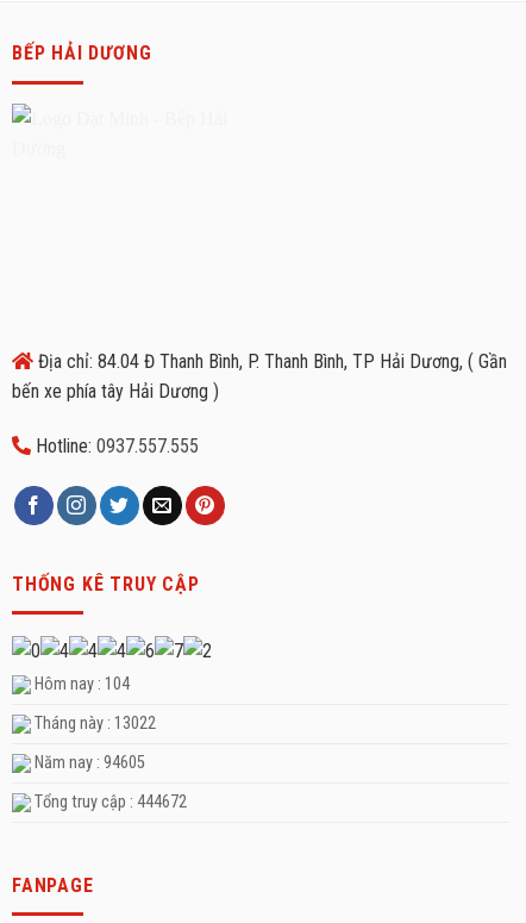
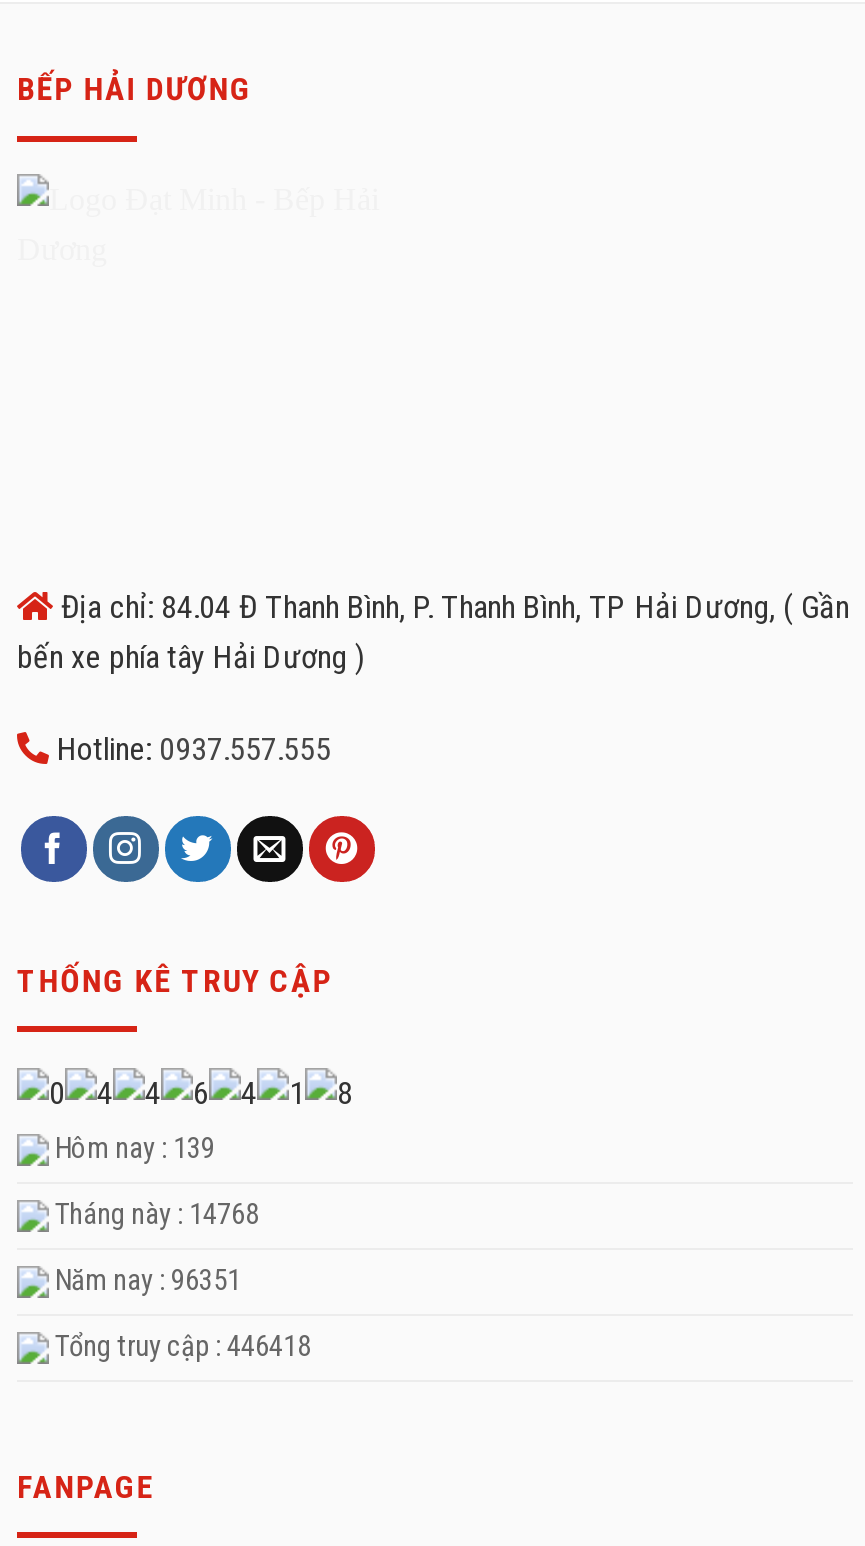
- Hôm nay : 104
+ Hôm nay : 139

- Tháng này : 13022
+ Tháng này : 14768

- Năm nay : 94605
+ Năm nay : 96351

- Tổng truy cập : 444672
+ Tổng truy cập : 446418
